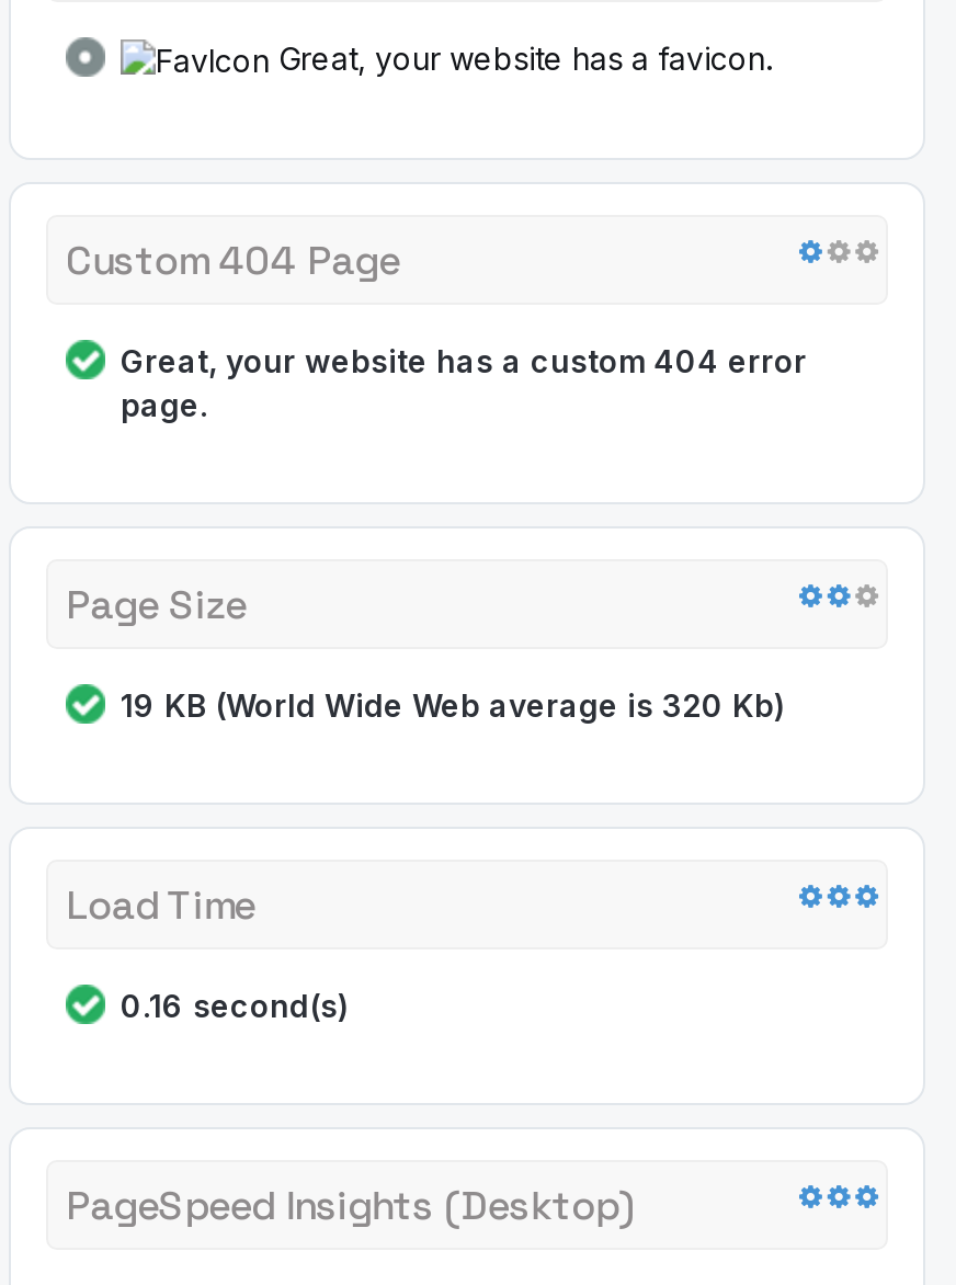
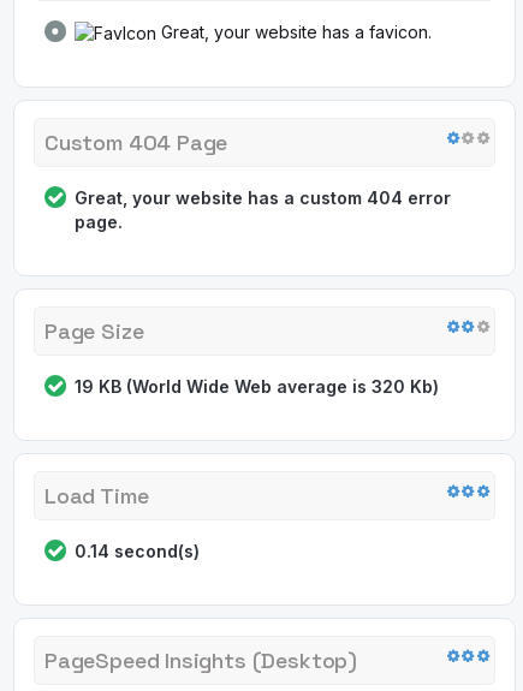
- 0.16 second(s)
+ 0.14 second(s)
